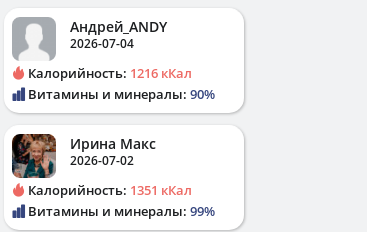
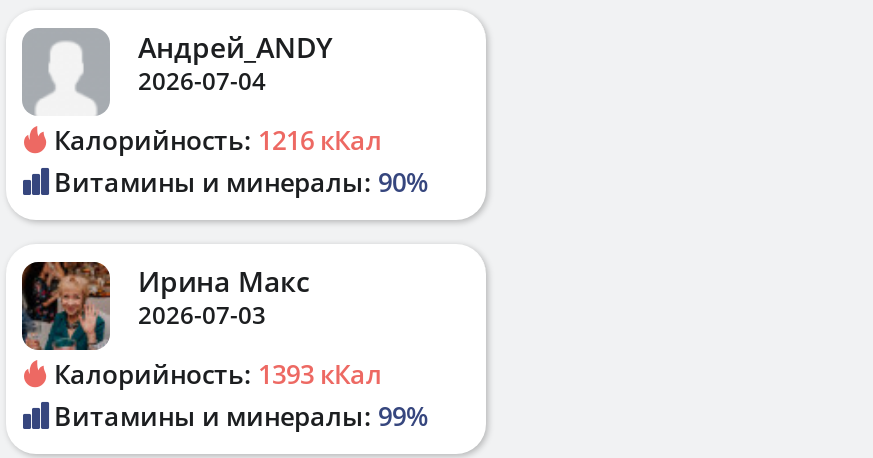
- 2026-07-02
+ 2026-07-03

- Калорийность: 1351 кКал
+ Калорийность: 1393 кКал
